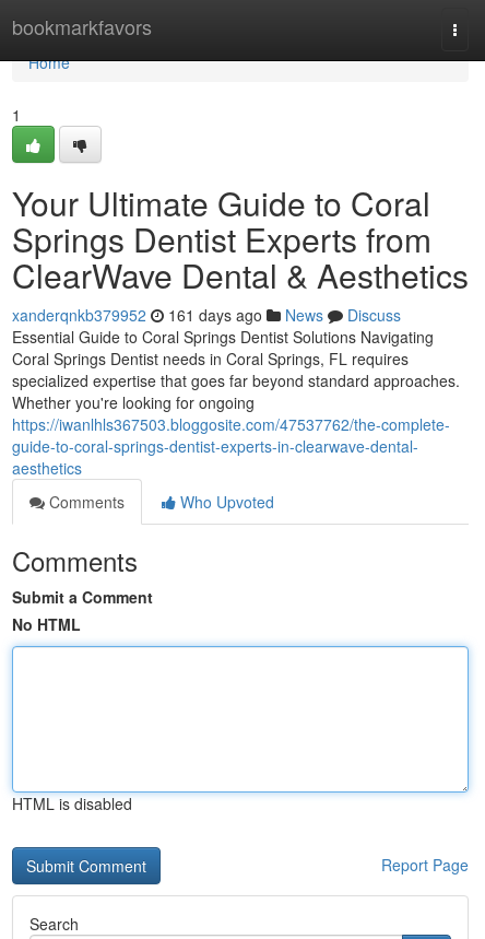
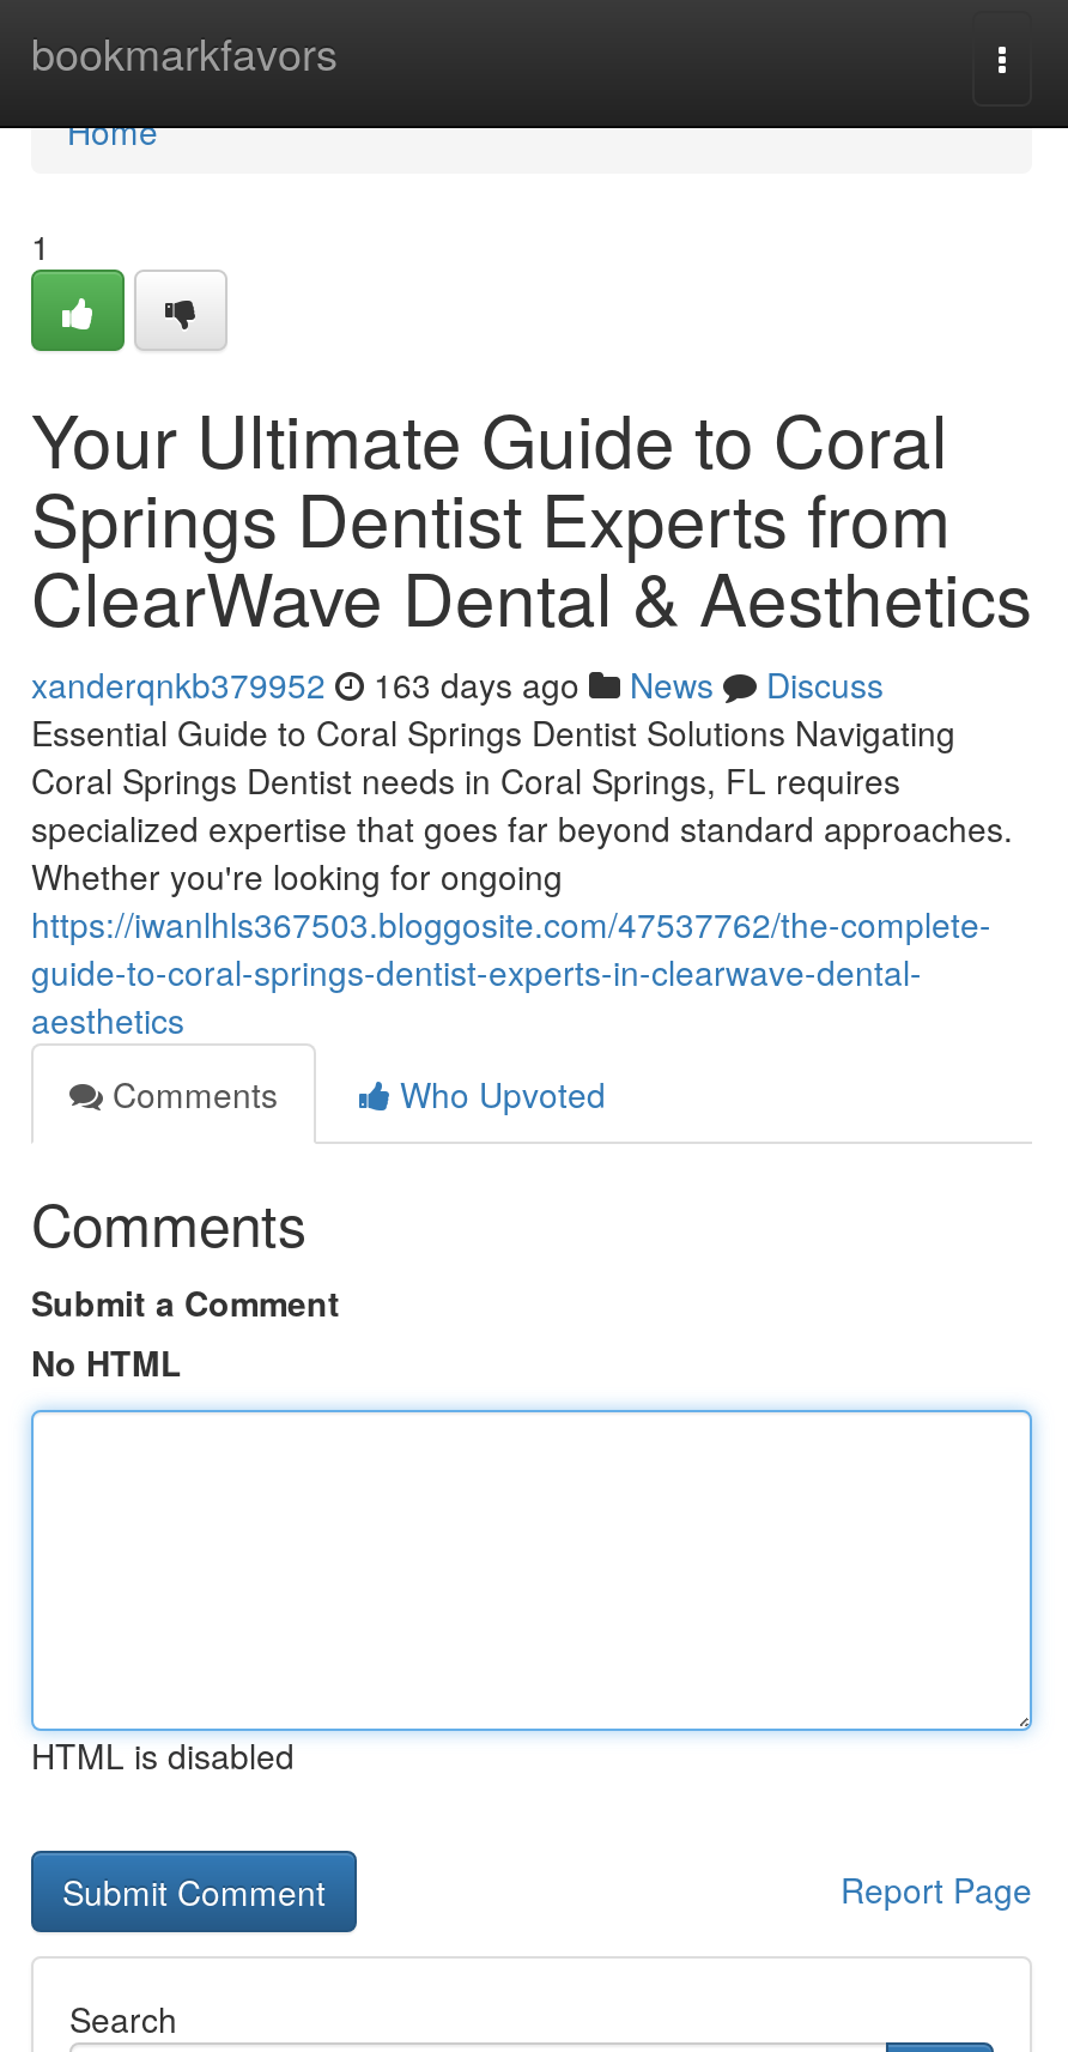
- xanderqnkb379952 161 days ago News Discuss
+ xanderqnkb379952 163 days ago News Discuss
